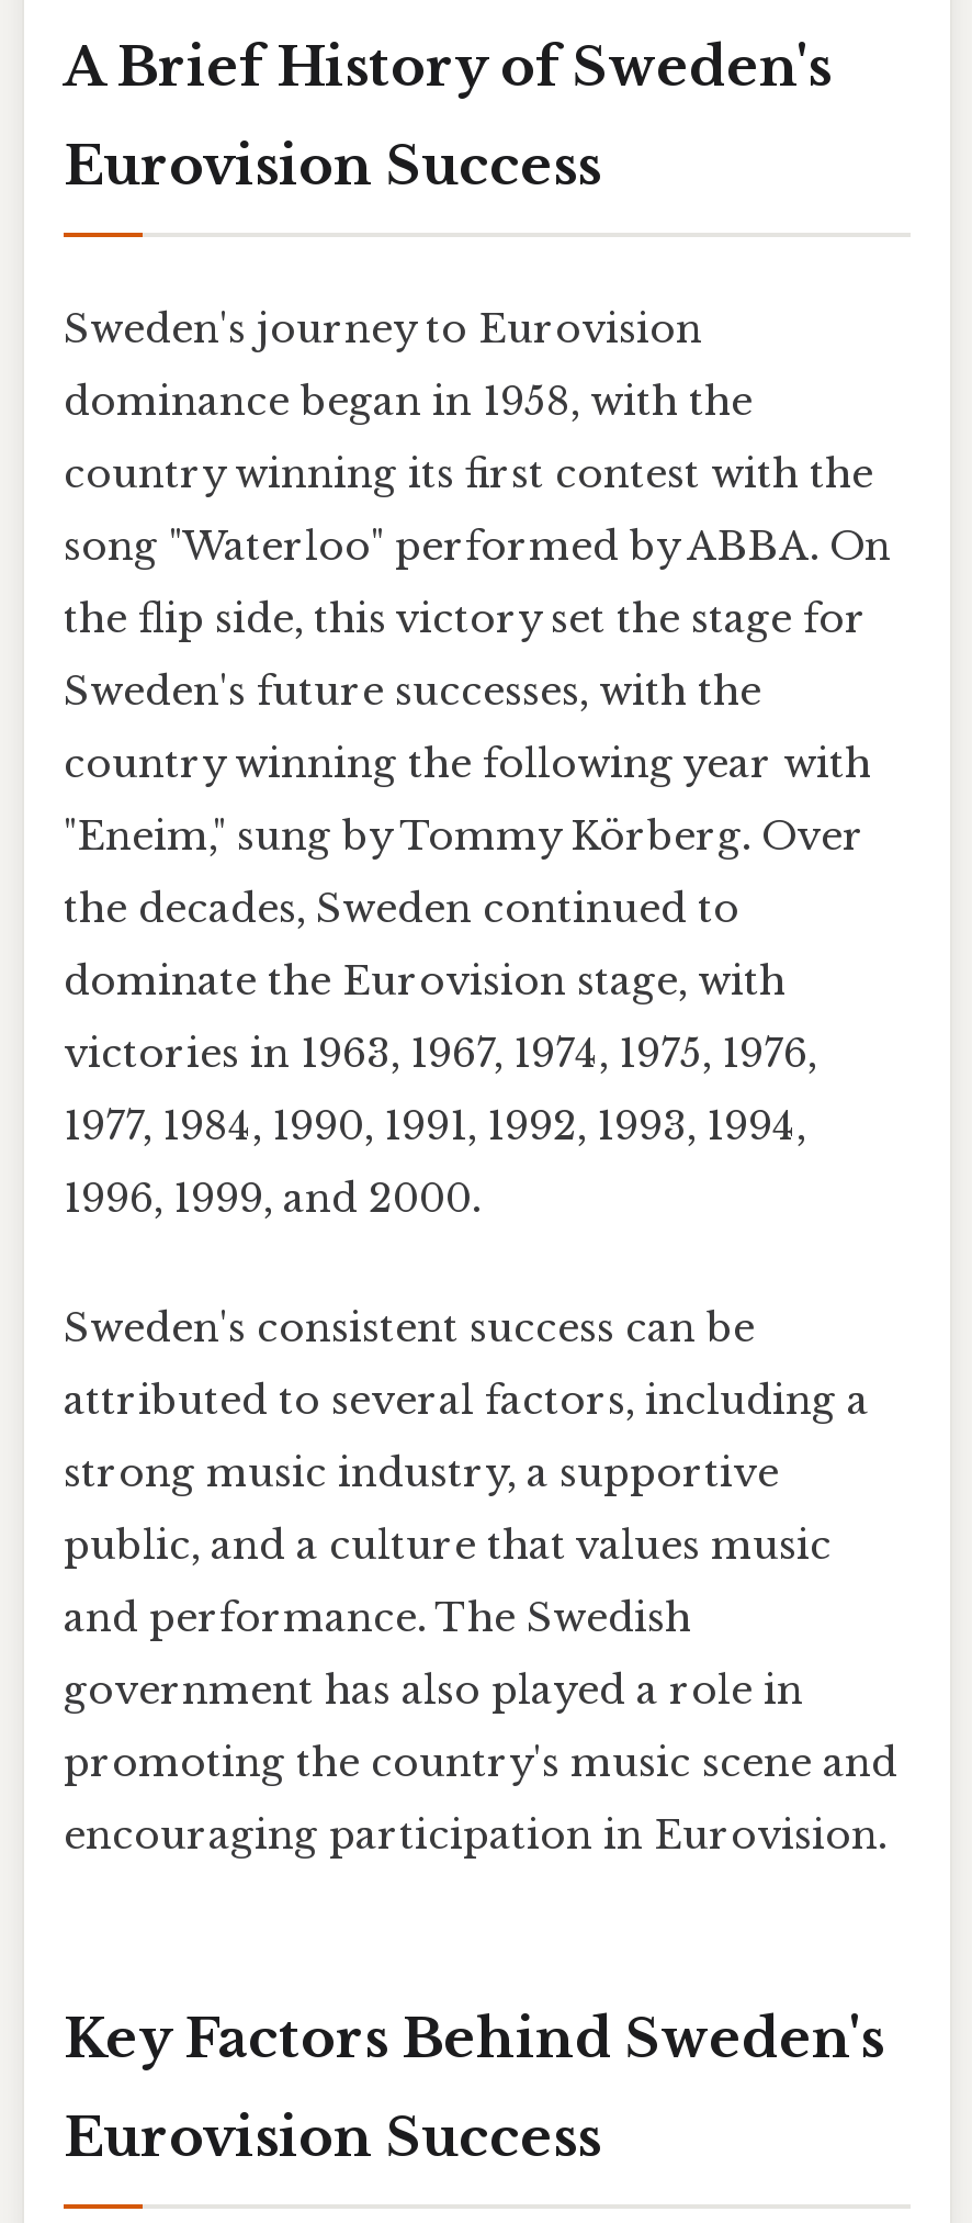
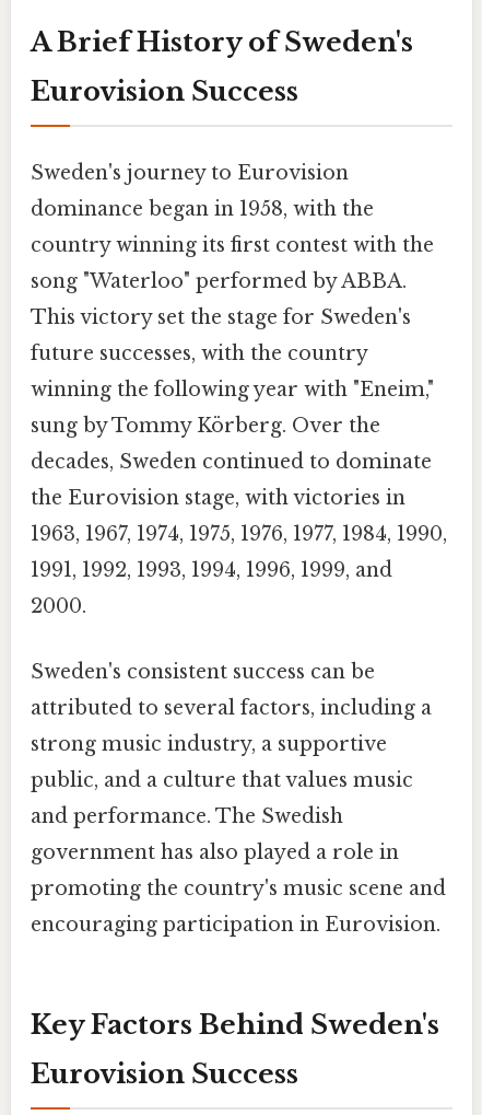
- song "Waterloo" performed by ABBA. On
+ song "Waterloo" performed by ABBA.

- the flip side, this victory set the stage for
+ This victory set the stage for Sweden's

- Sweden's future successes, with the
+ future successes, with the country

- country winning the following year with
+ winning the following year with "Eneim,"

- "Eneim," sung by Tommy Körberg. Over
+ sung by Tommy Körberg. Over the

- the decades, Sweden continued to
+ decades, Sweden continued to dominate

- dominate the Eurovision stage, with
+ the Eurovision stage, with victories in

- victories in 1963, 1967, 1974, 1975, 1976,
+ 1963, 1967, 1974, 1975, 1976, 1977, 1984, 1990,

- 1977, 1984, 1990, 1991, 1992, 1993, 1994,
+ 1991, 1992, 1993, 1994, 1996, 1999, and

- 1996, 1999, and 2000.
+ 2000.
